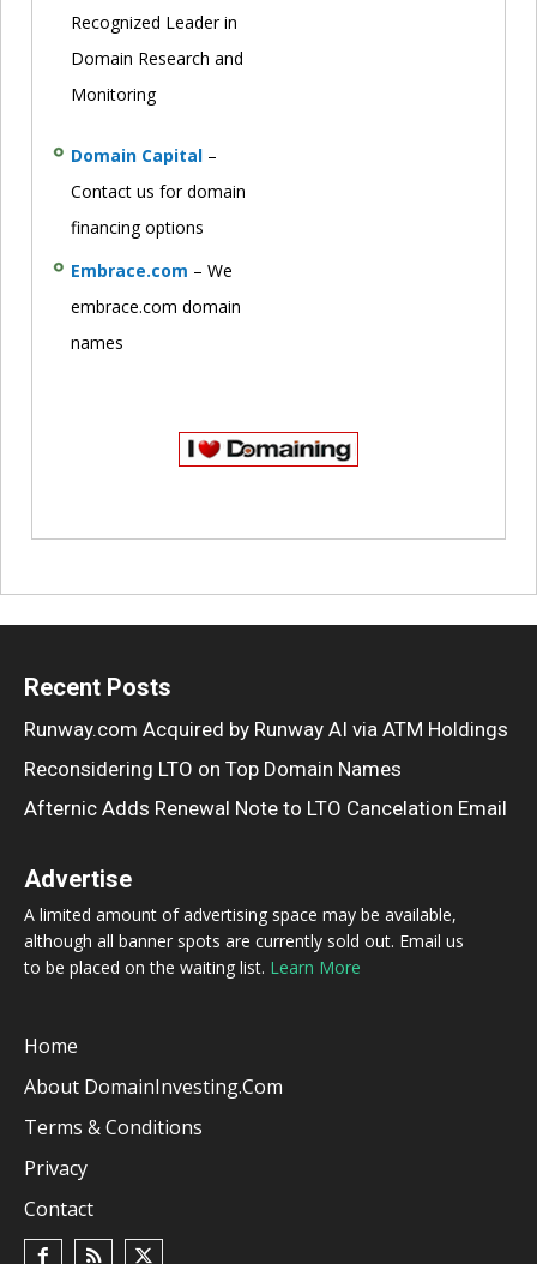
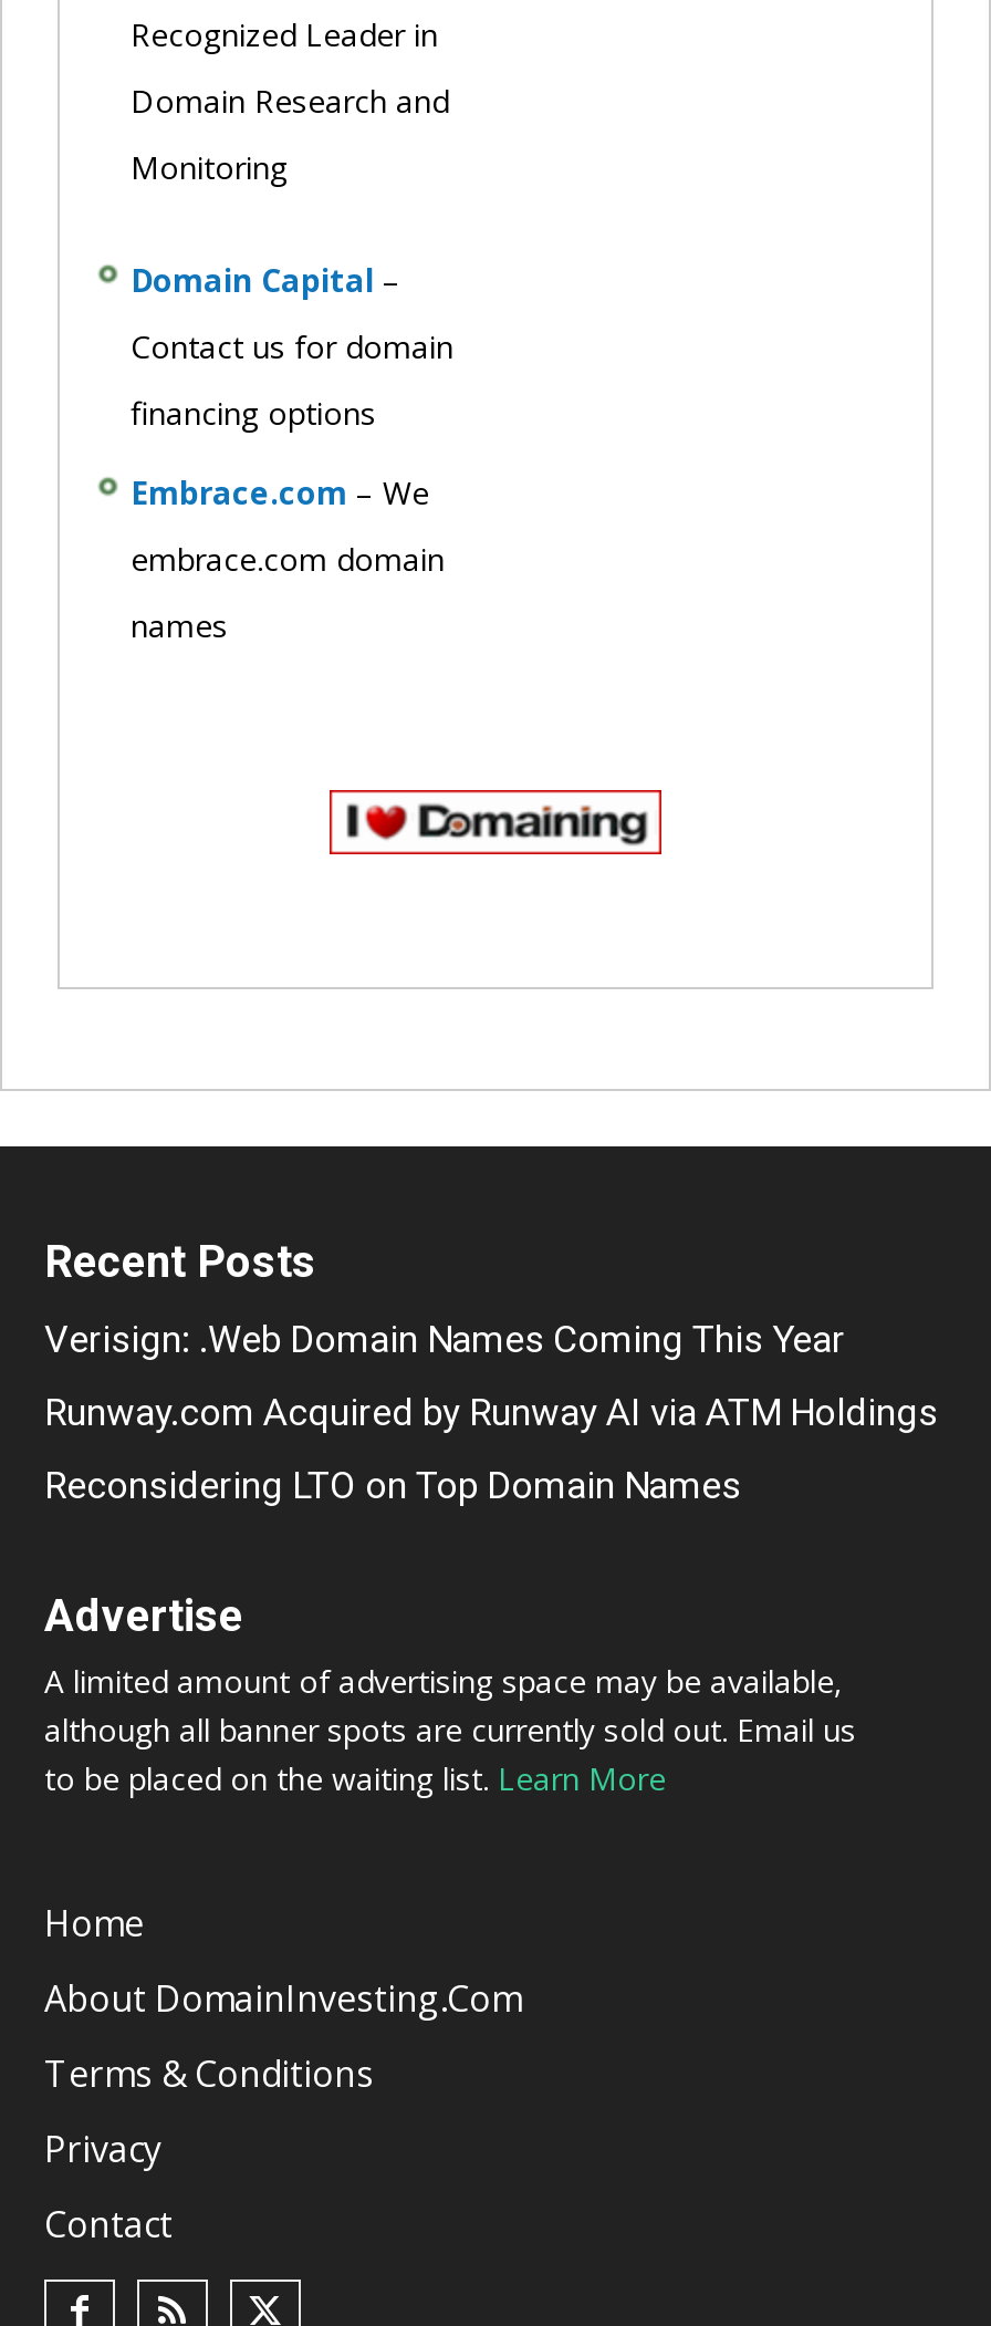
+ Verisign: .Web Domain Names Coming This Year

moved down: Runway.com Acquired by Runway AI via ATM Holdings | Reconsidering LTO on Top Domain Names

- Afternic Adds Renewal Note to LTO Cancelation Email
